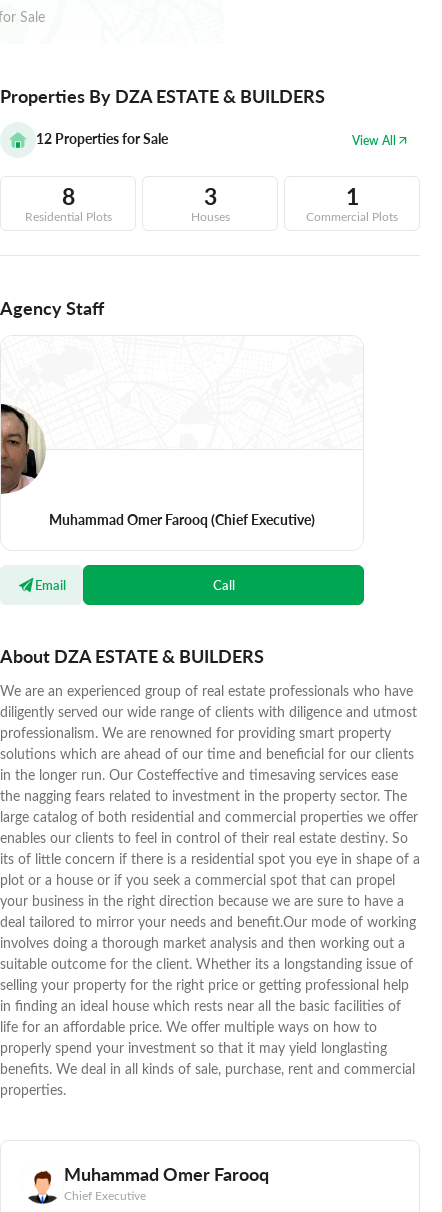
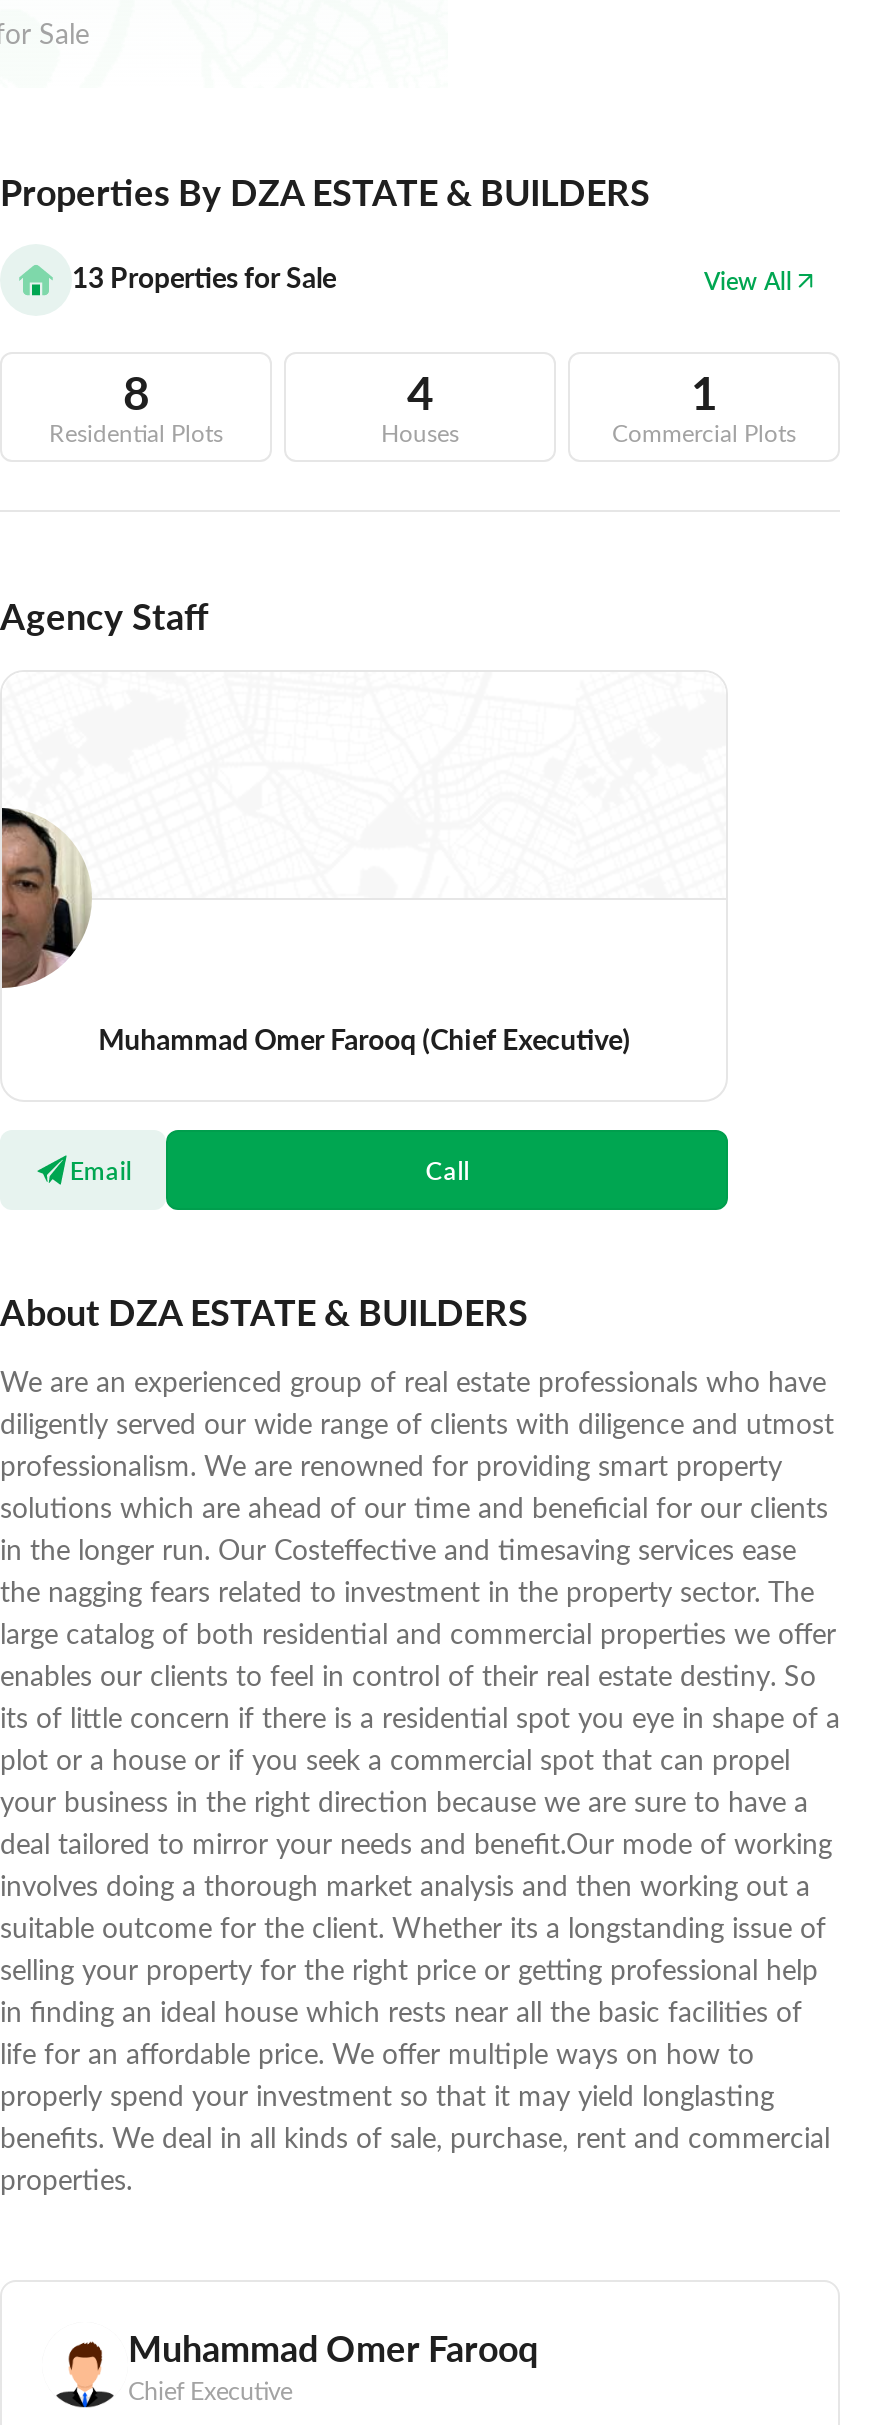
- 12 Properties for Sale
+ 13 Properties for Sale

- 3
+ 4
